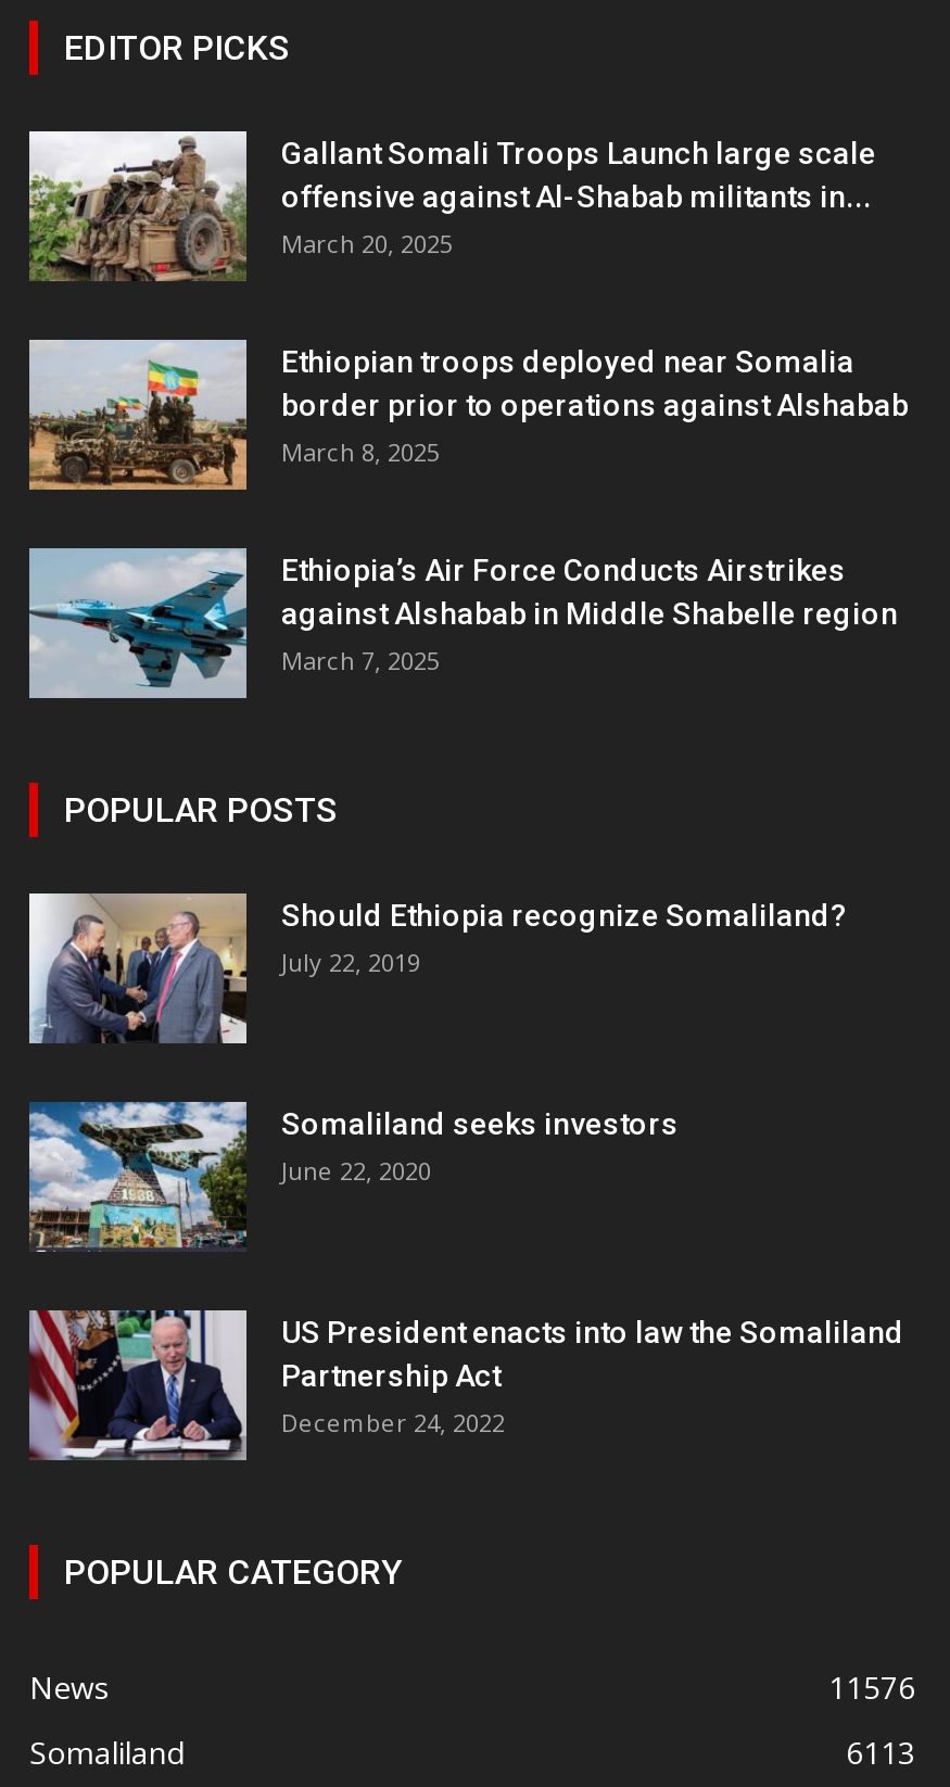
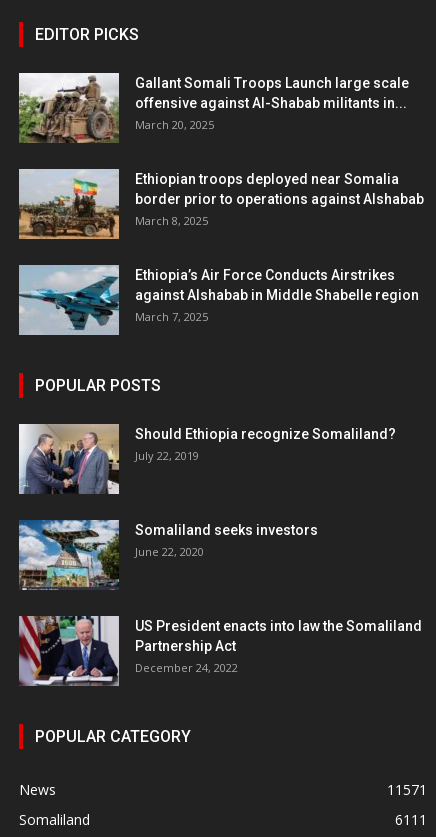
- 11576
+ 11571

- 6113
+ 6111
